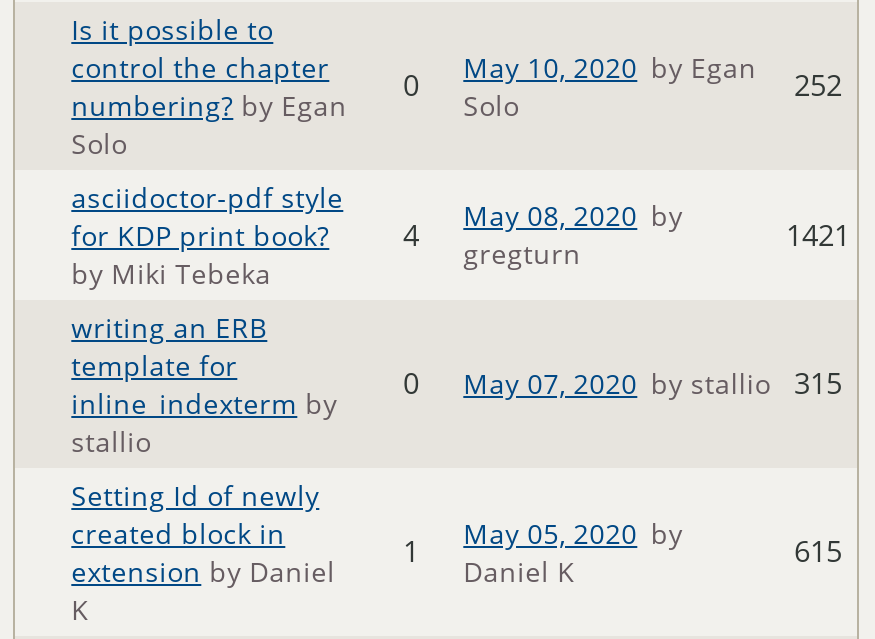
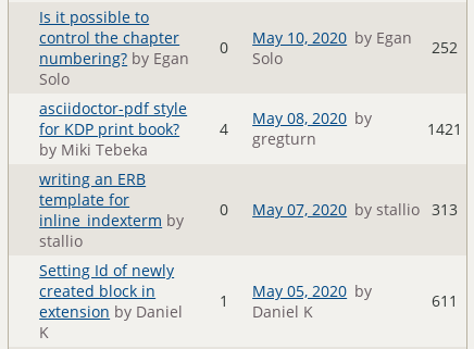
- 0 May 07, 2020 by stallio 315
+ 0 May 07, 2020 by stallio 313

- 615
+ 611
